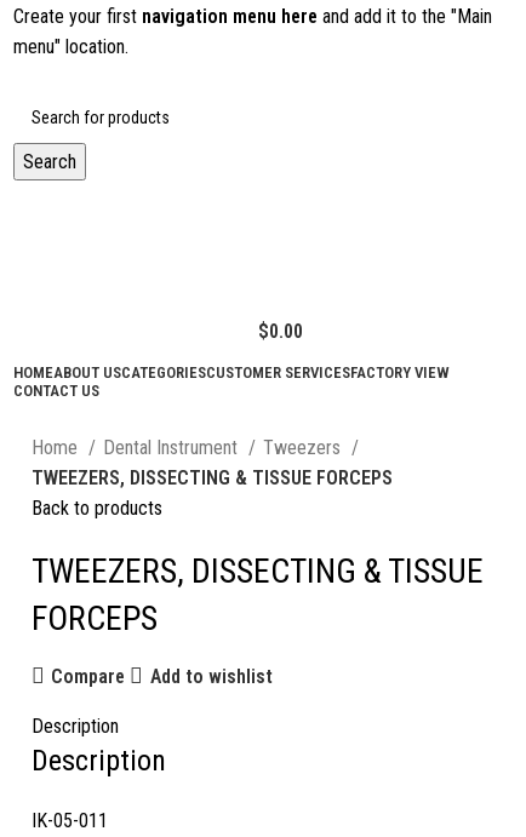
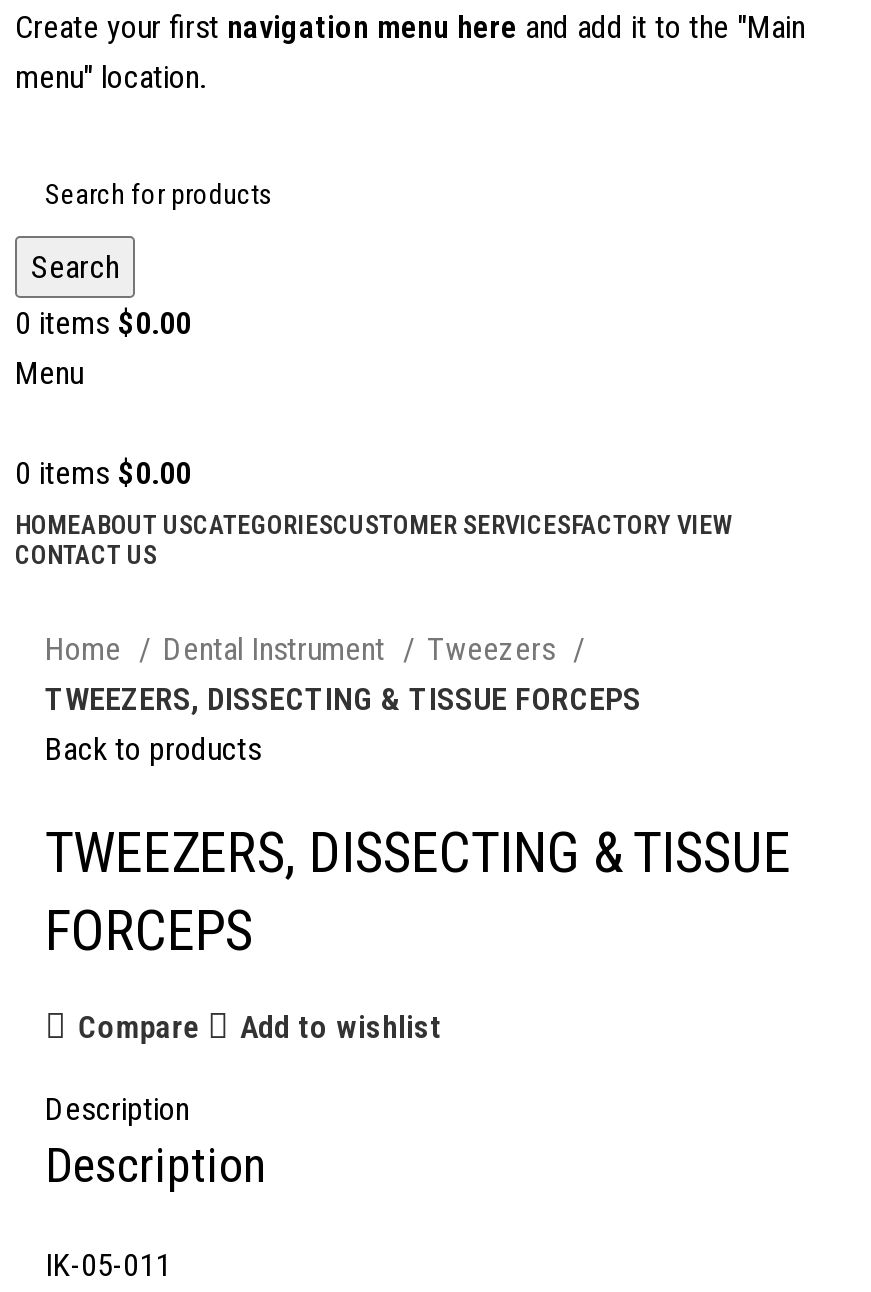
- $0.00
+ 0 items $0.00
+ Menu
+ 0 items $0.00
